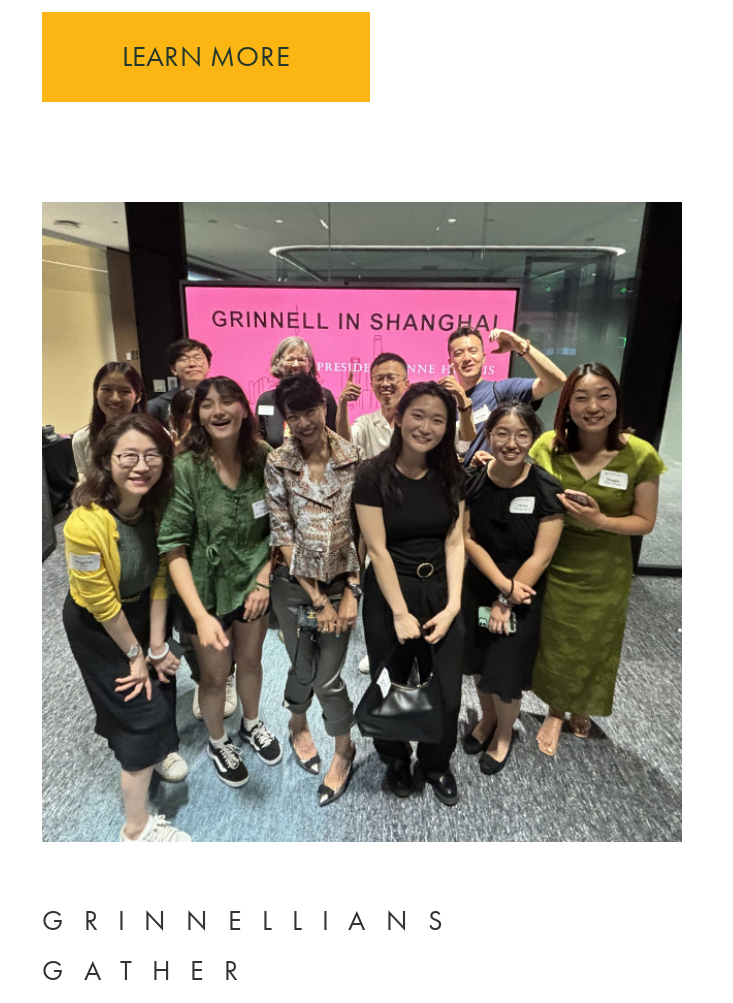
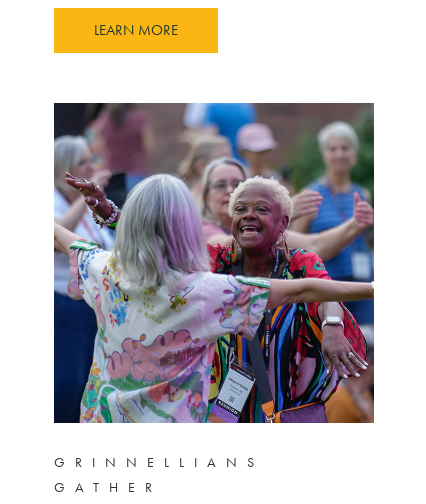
- [image]
+ [image]
